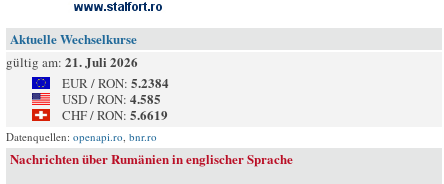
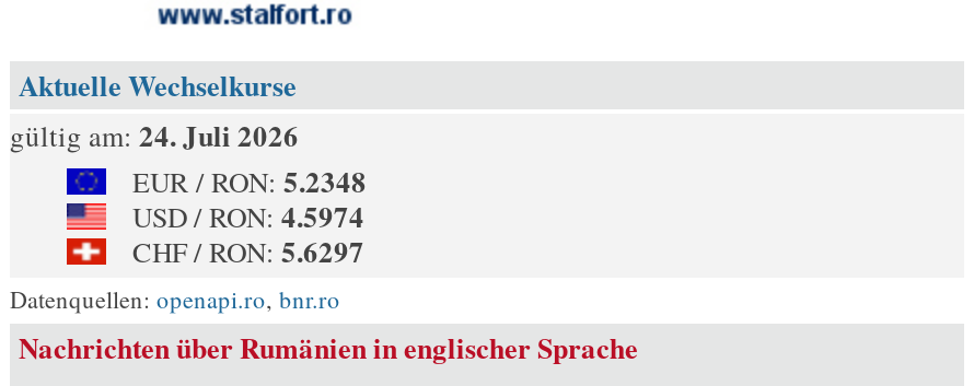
- gültig am: 21. Juli 2026
+ gültig am: 24. Juli 2026

- EUR / RON: 5.2384
+ EUR / RON: 5.2348

- USD / RON: 4.585
+ USD / RON: 4.5974

- CHF / RON: 5.6619
+ CHF / RON: 5.6297
